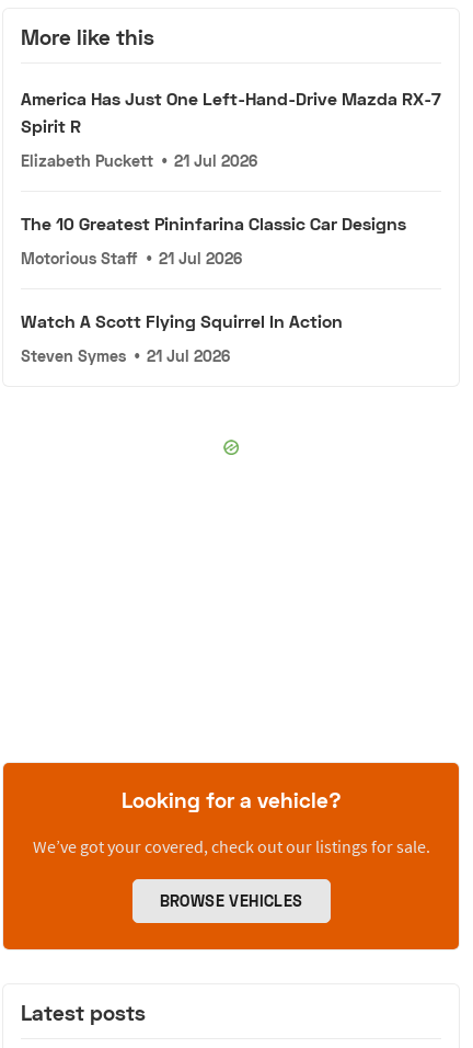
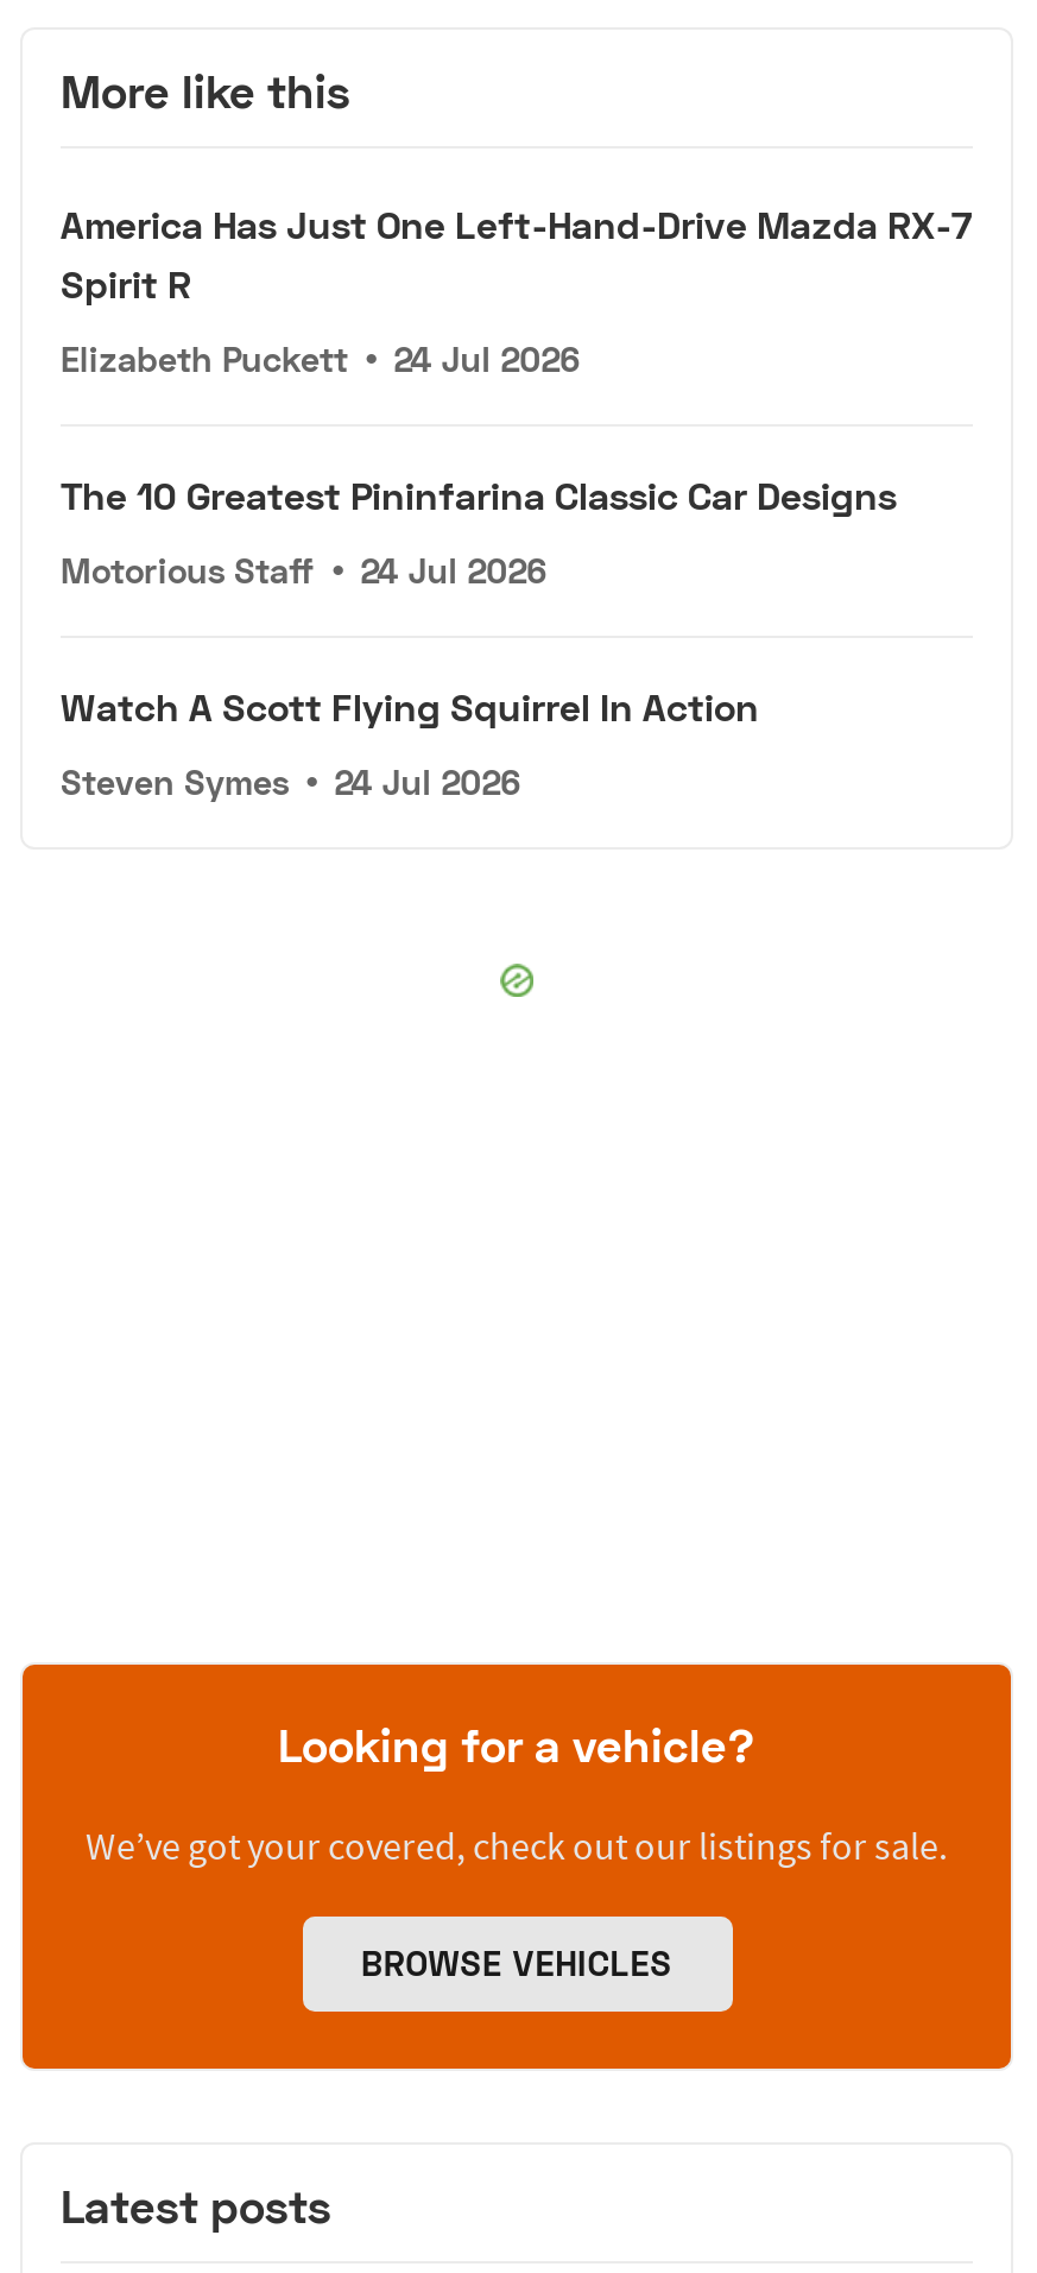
- Elizabeth Puckett • 21 Jul 2026
+ Elizabeth Puckett • 24 Jul 2026

- Motorious Staff • 21 Jul 2026
+ Motorious Staff • 24 Jul 2026

- Steven Symes • 21 Jul 2026
+ Steven Symes • 24 Jul 2026
